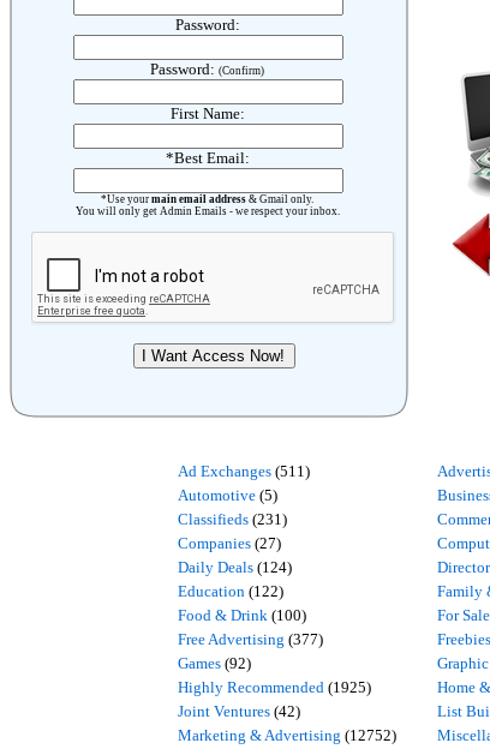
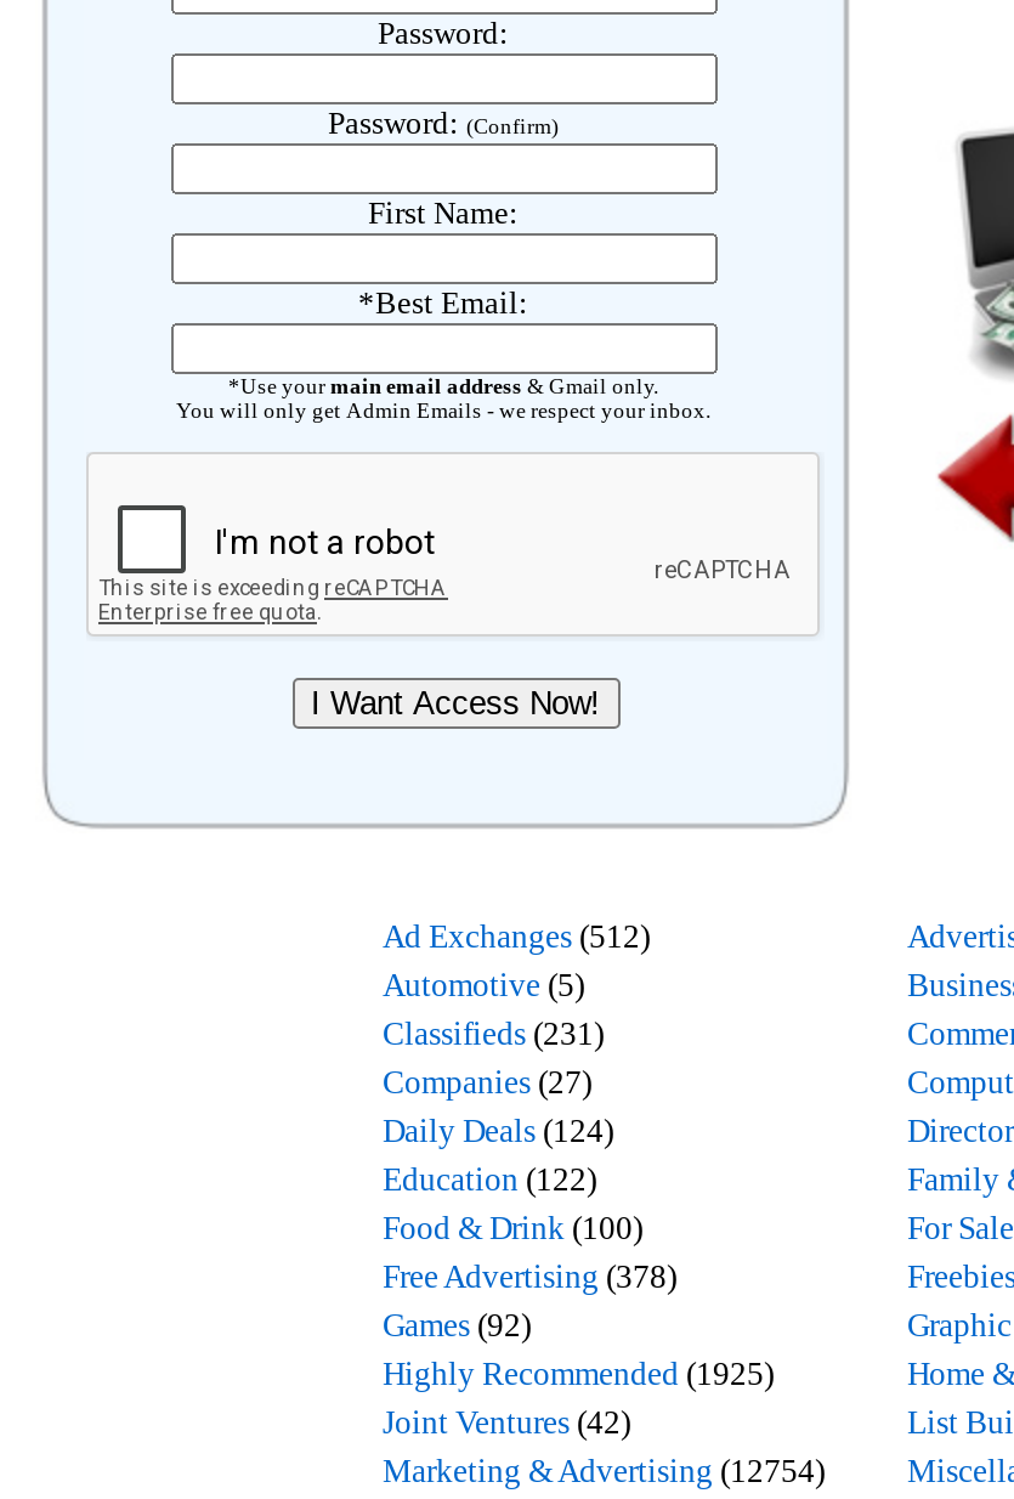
- Ad Exchanges (511)
+ Ad Exchanges (512)

- Free Advertising (377)
+ Free Advertising (378)

- Marketing & Advertising (12752)
+ Marketing & Advertising (12754)
